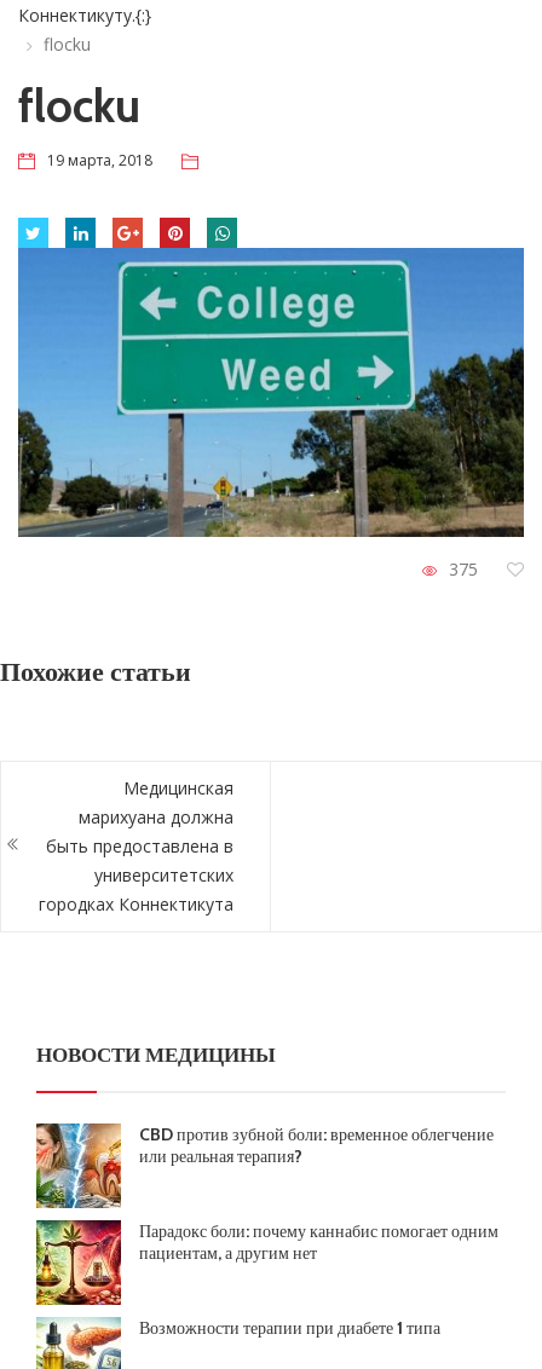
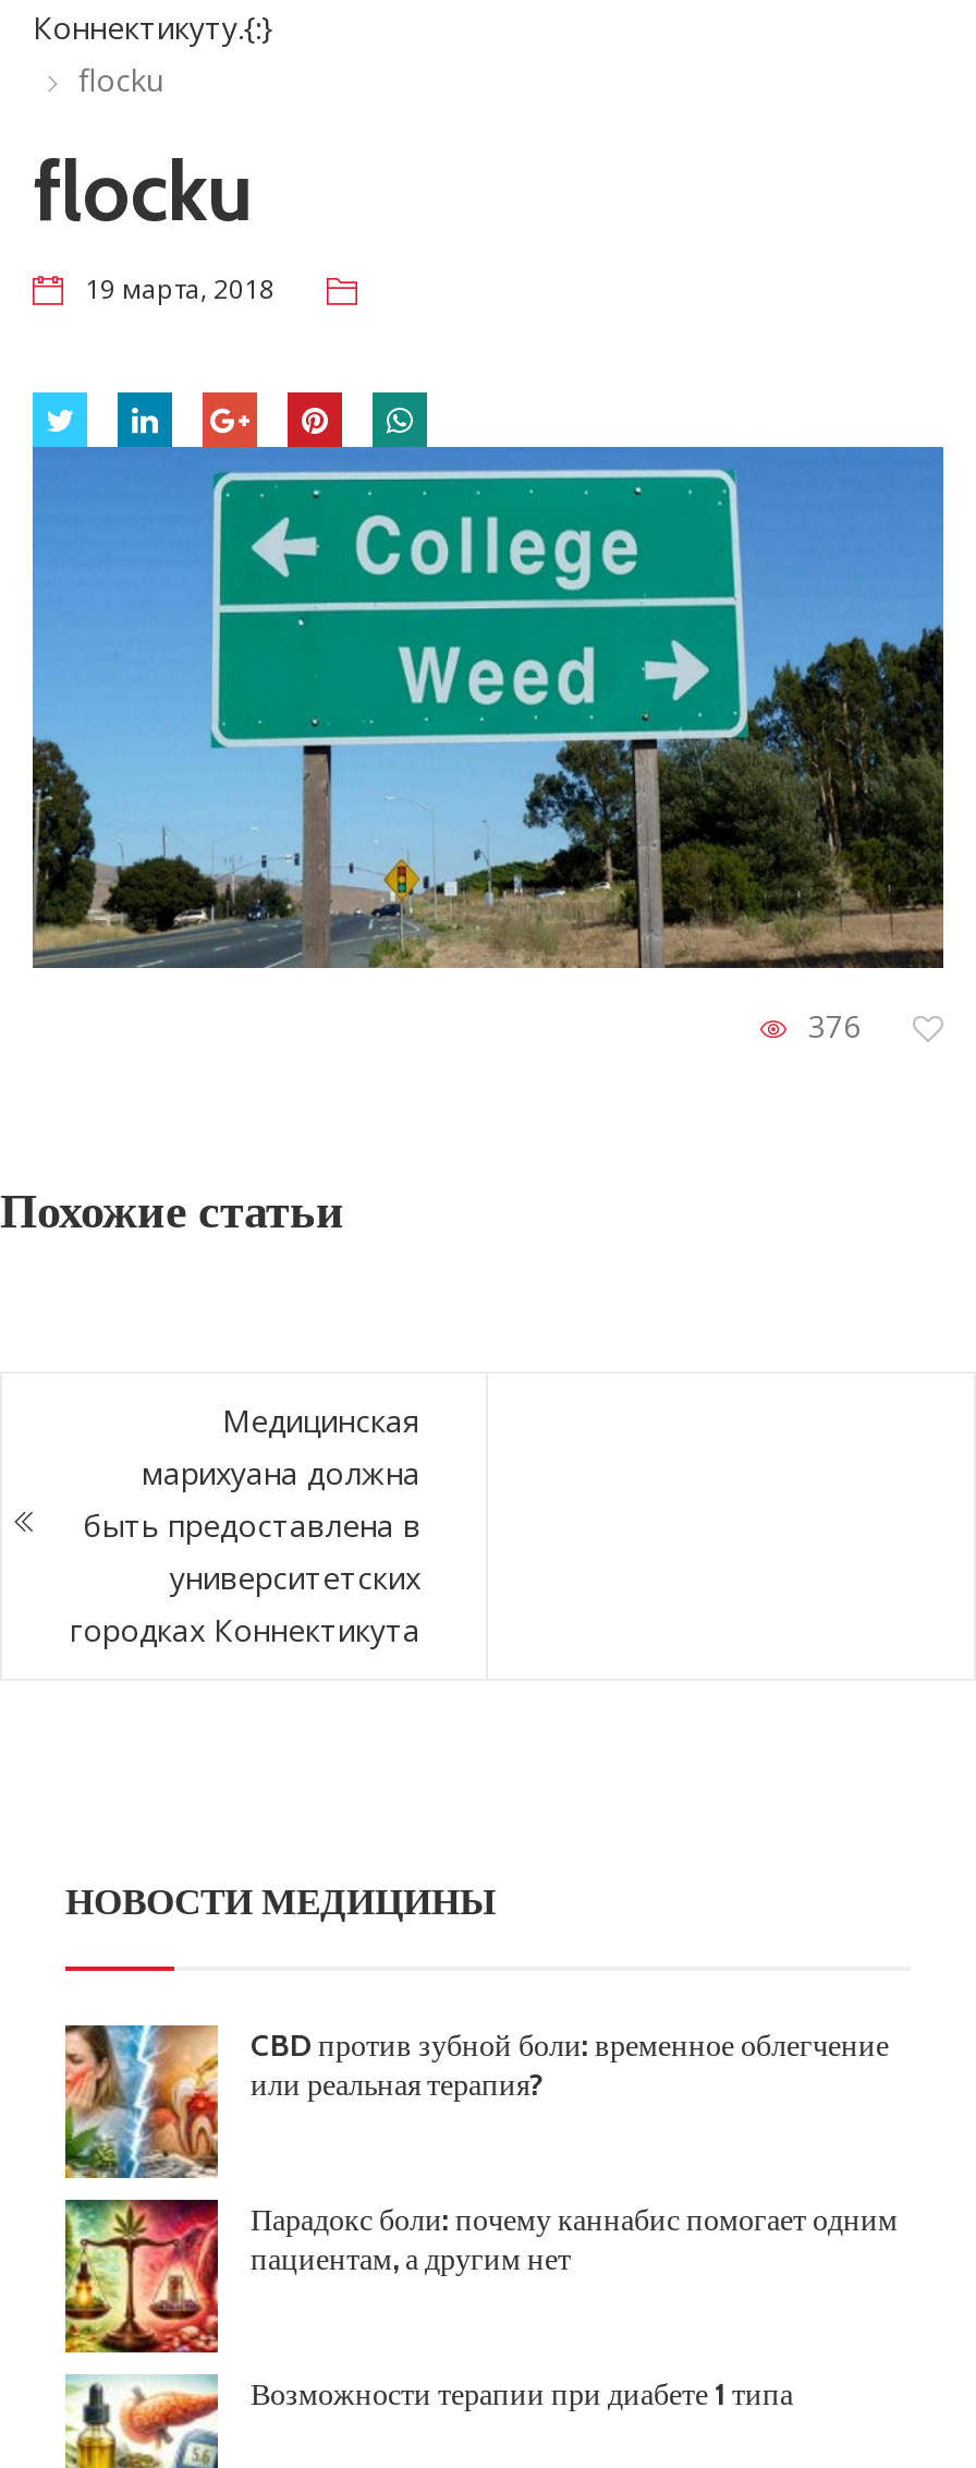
- 375
+ 376
